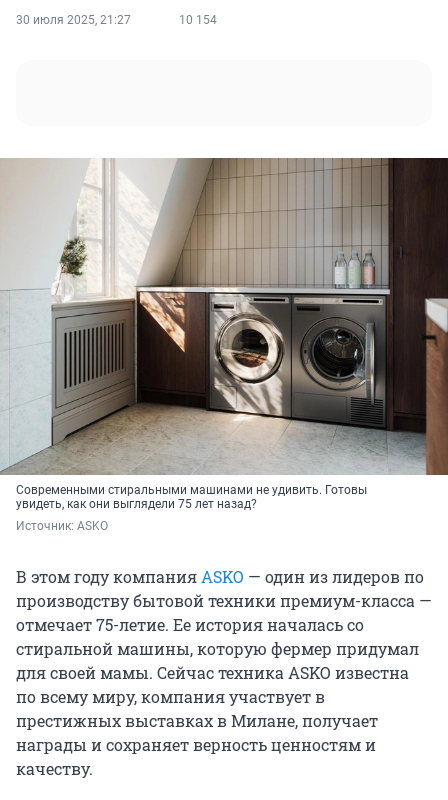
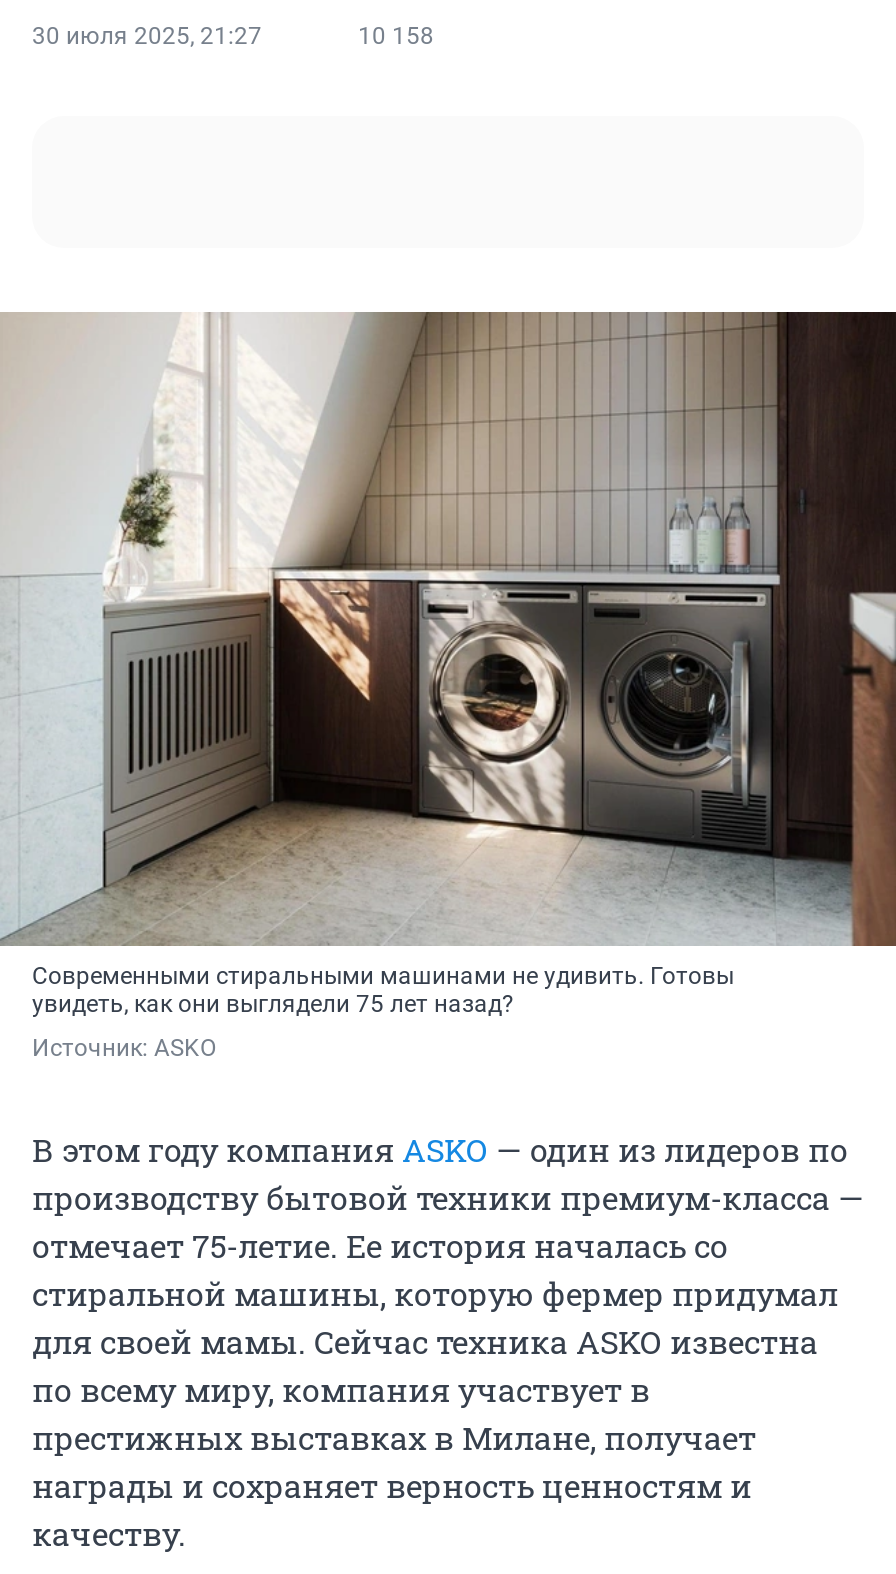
- 10 154
+ 10 158
